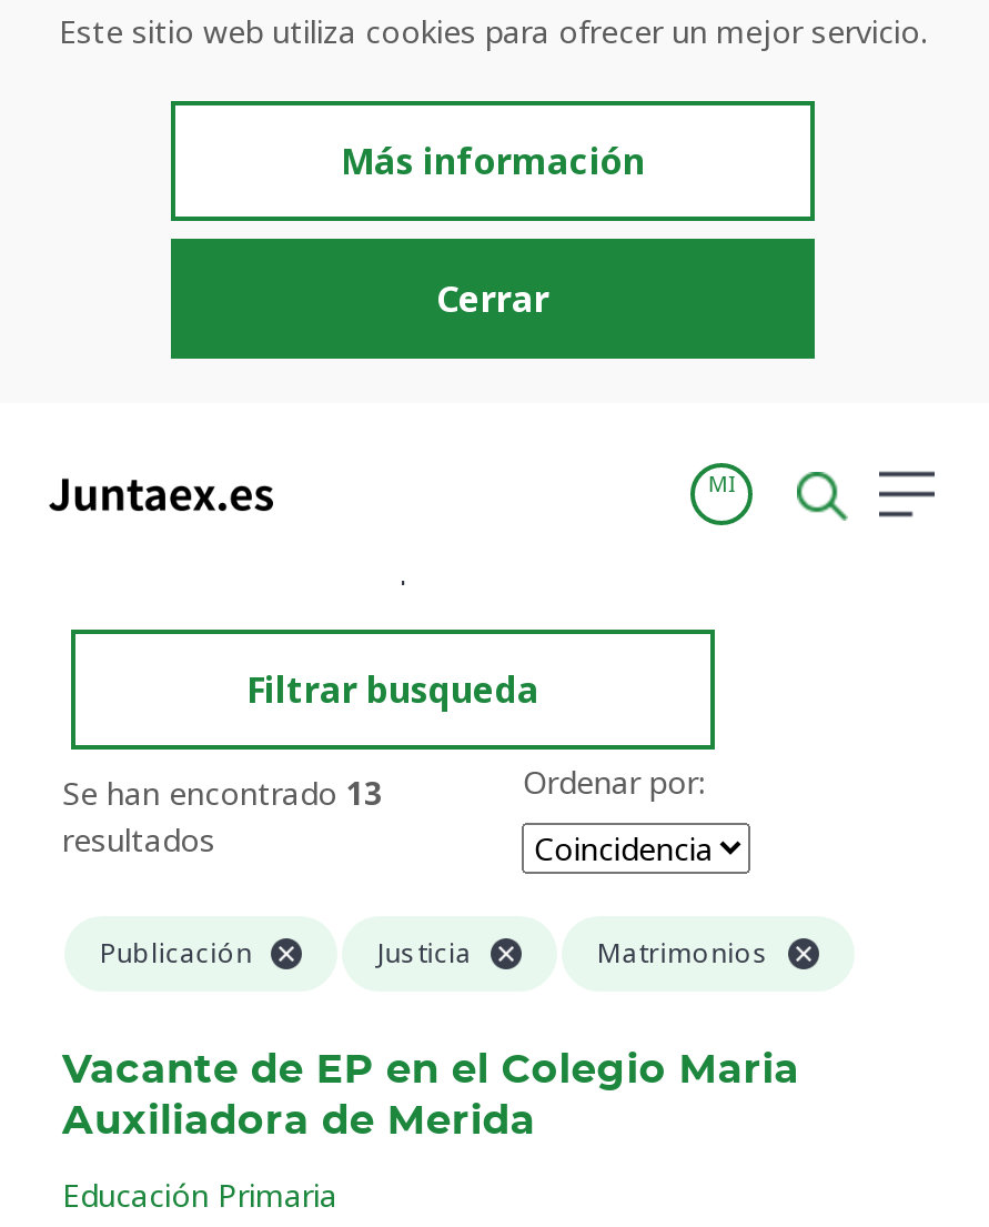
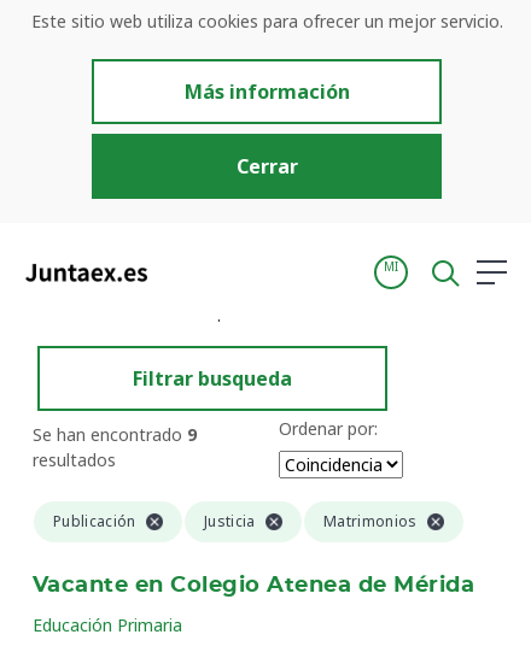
- Se han encontrado 13
+ Se han encontrado 9

- Vacante de EP en el Colegio Maria
- Auxiliadora de Merida
+ Vacante en Colegio Atenea de Mérida
